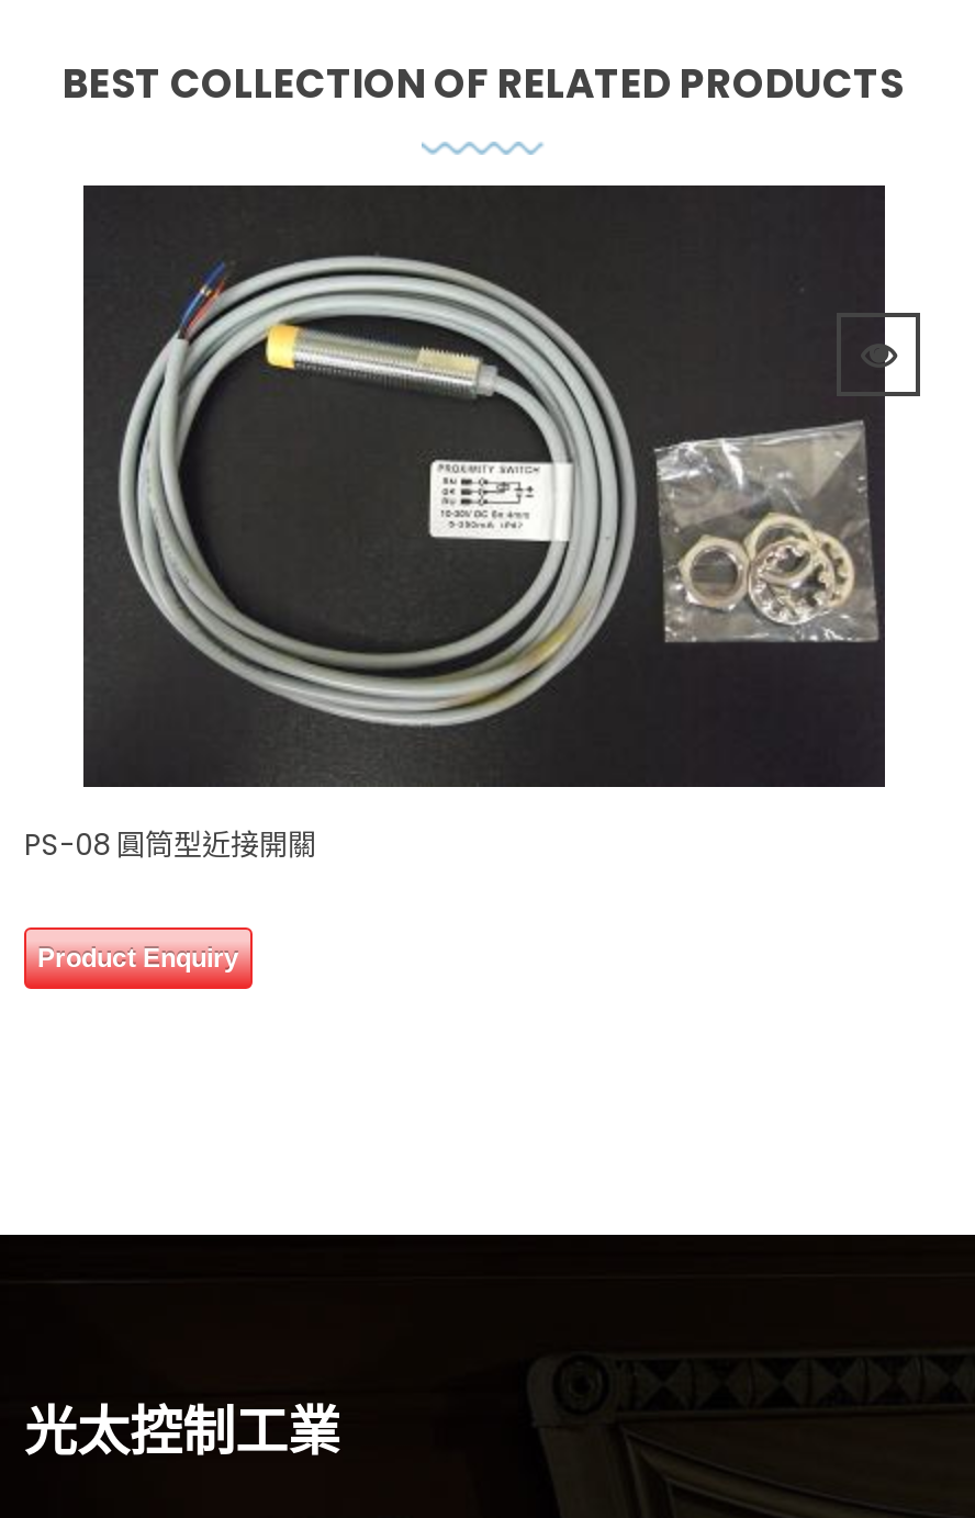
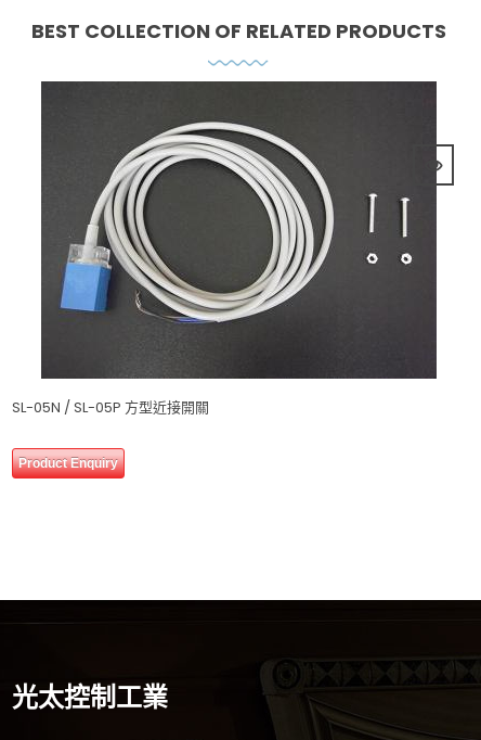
- [image]
+ [image]

- PS-08 圓筒型近接開關
+ SL-05N / SL-05P 方型近接開關
